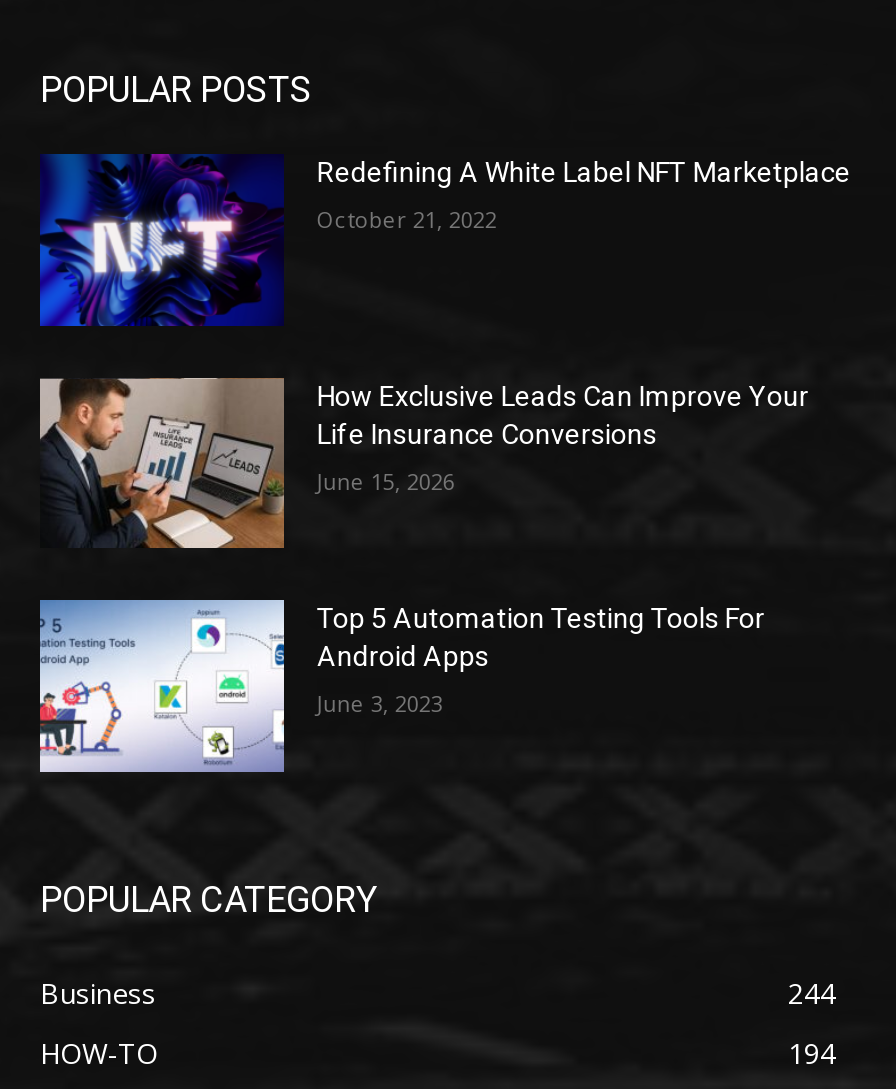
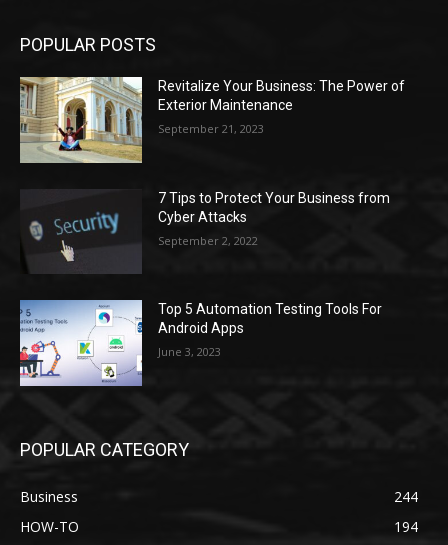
- [image]
- Redefining A White Label NFT Marketplace
+ [image]
+ Revitalize Your Business: The Power of
+ Exterior Maintenance

- October 21, 2022
+ September 21, 2023

- [image]
- How Exclusive Leads Can Improve Your
- Life Insurance Conversions
+ [image]
+ 7 Tips to Protect Your Business from
+ Cyber Attacks

- June 15, 2026
+ September 2, 2022
